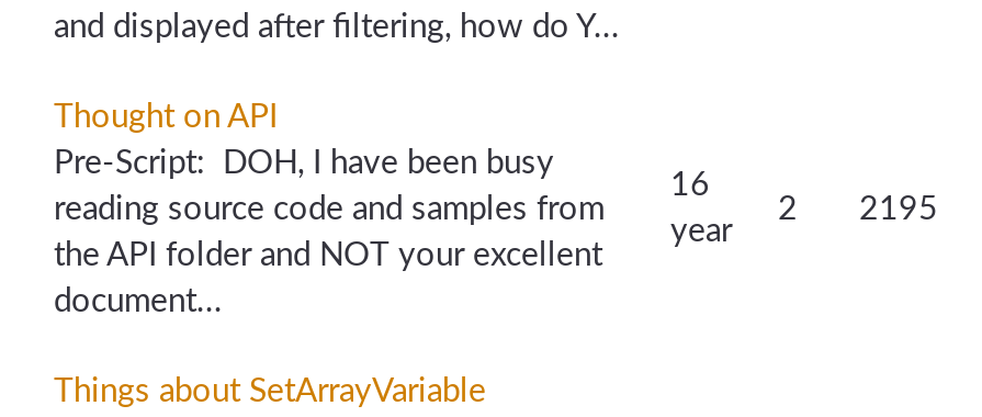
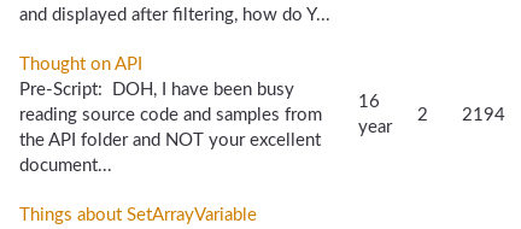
- 2 2195
+ 2 2194
